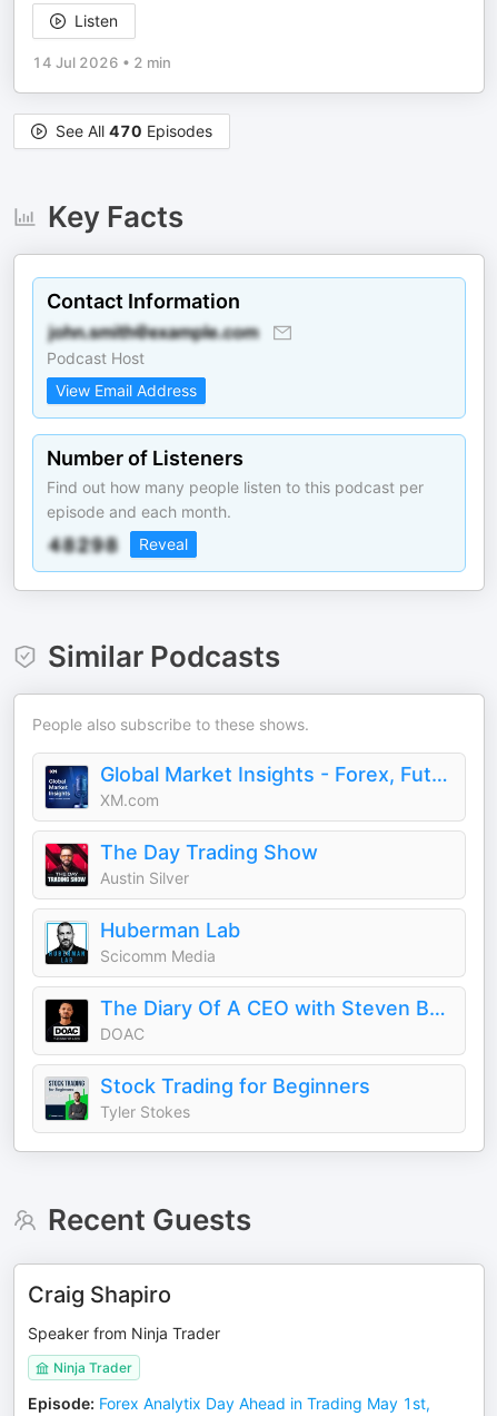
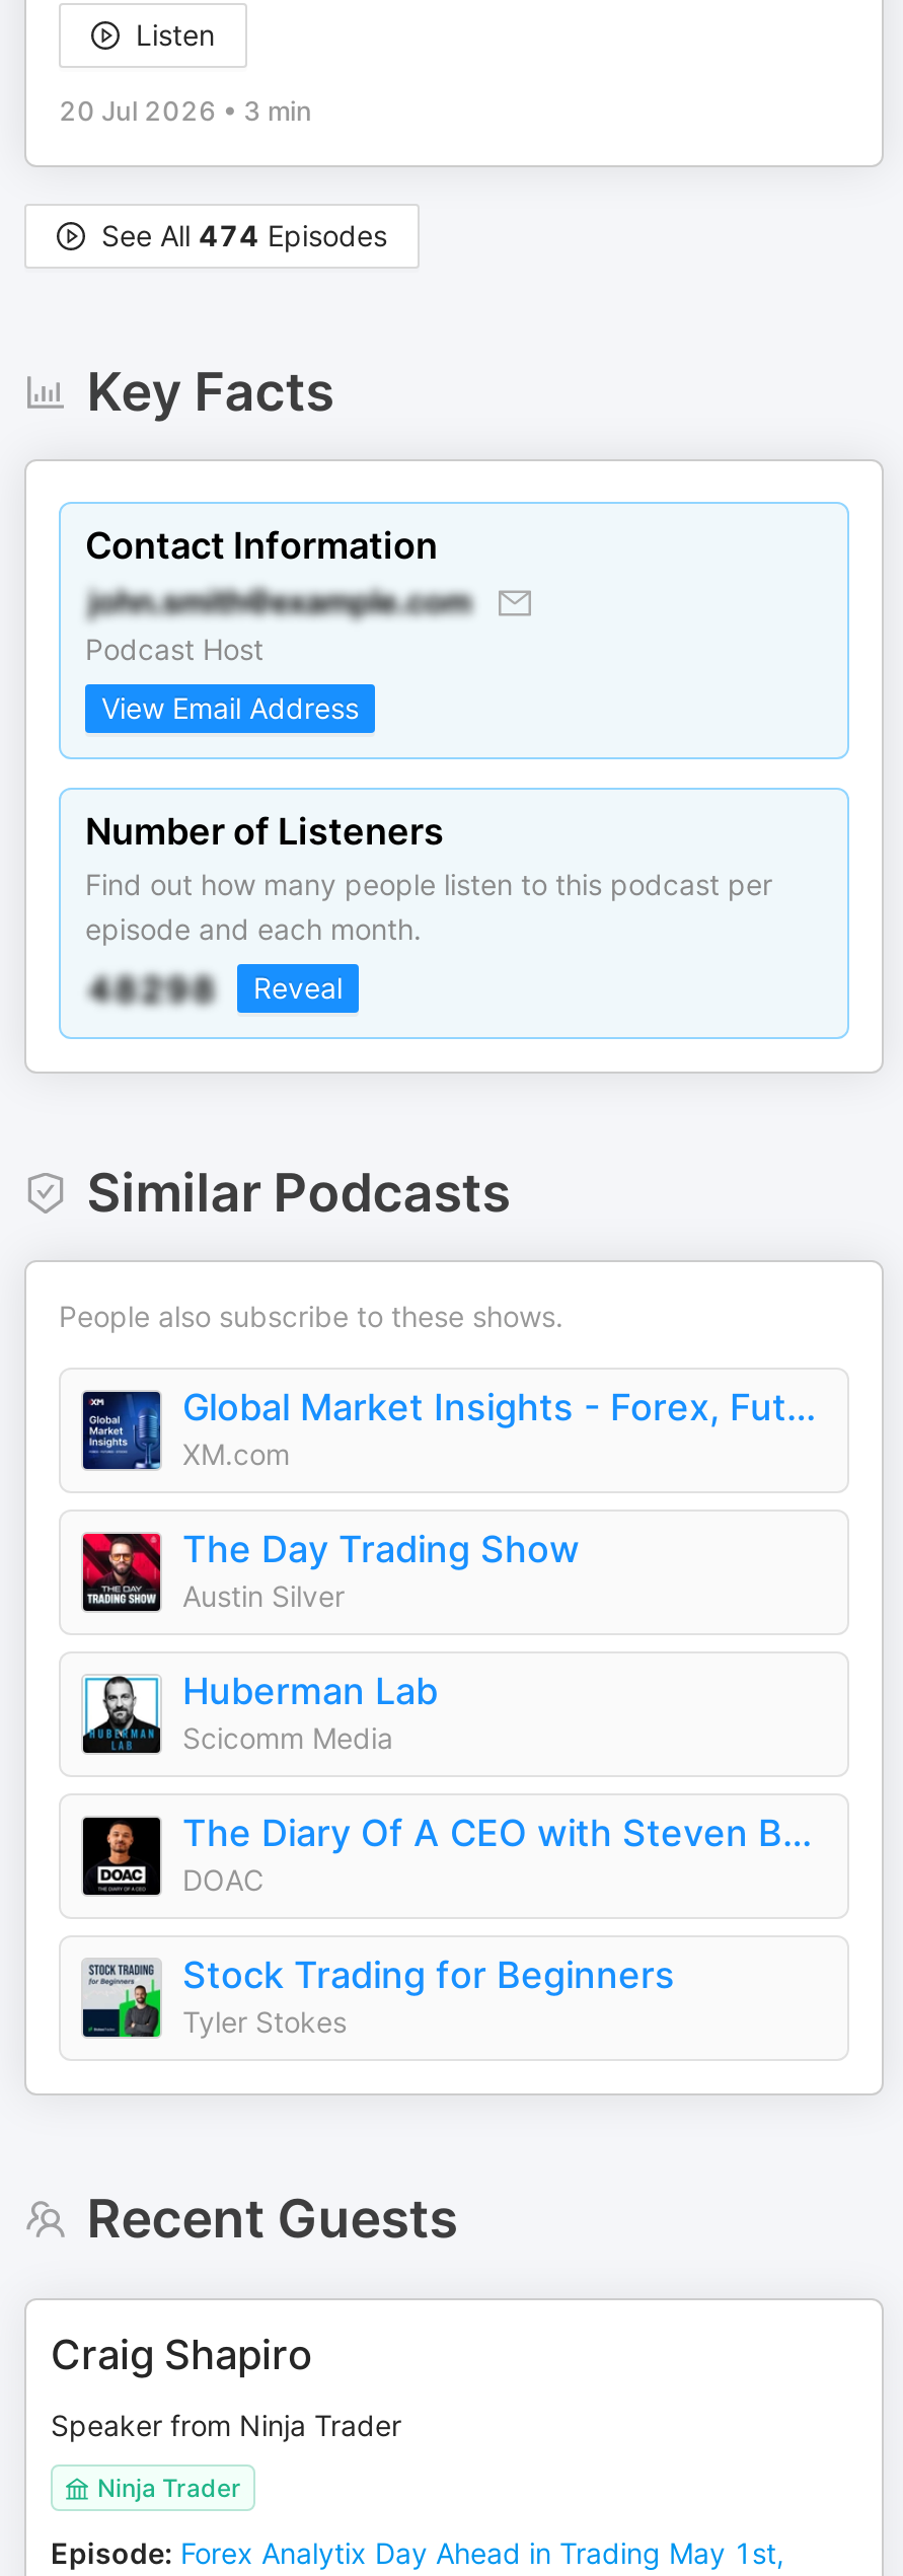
- 14 Jul 2026 • 2 min
+ 20 Jul 2026 • 3 min

- See All 470 Episodes
+ See All 474 Episodes
